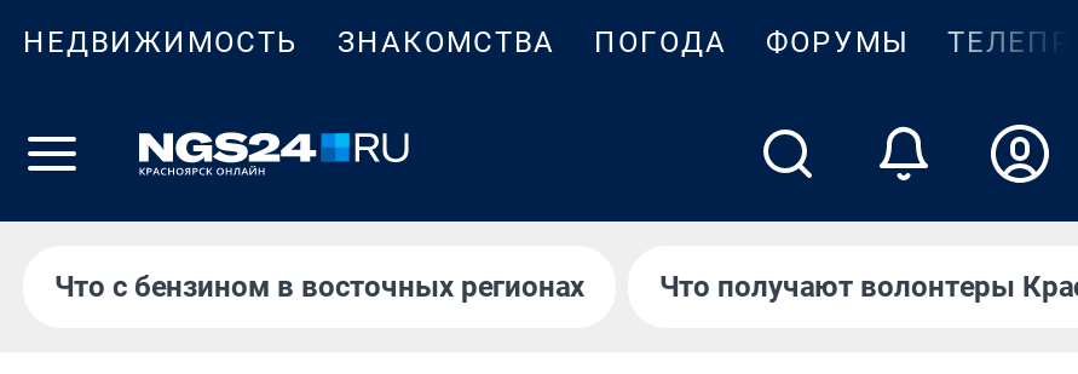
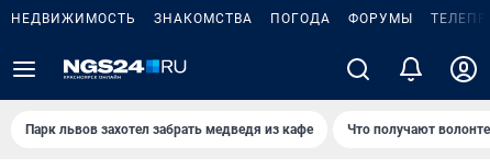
- Что с бензином в восточных регионах
+ Парк львов захотел забрать медведя из кафе
